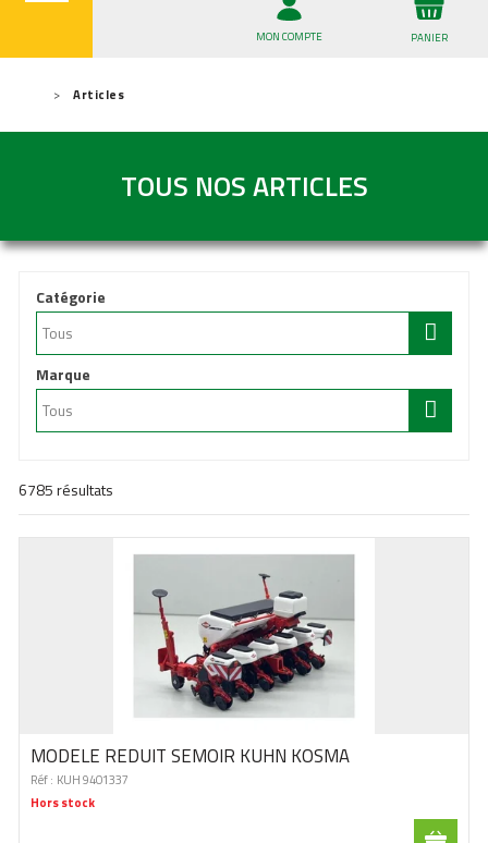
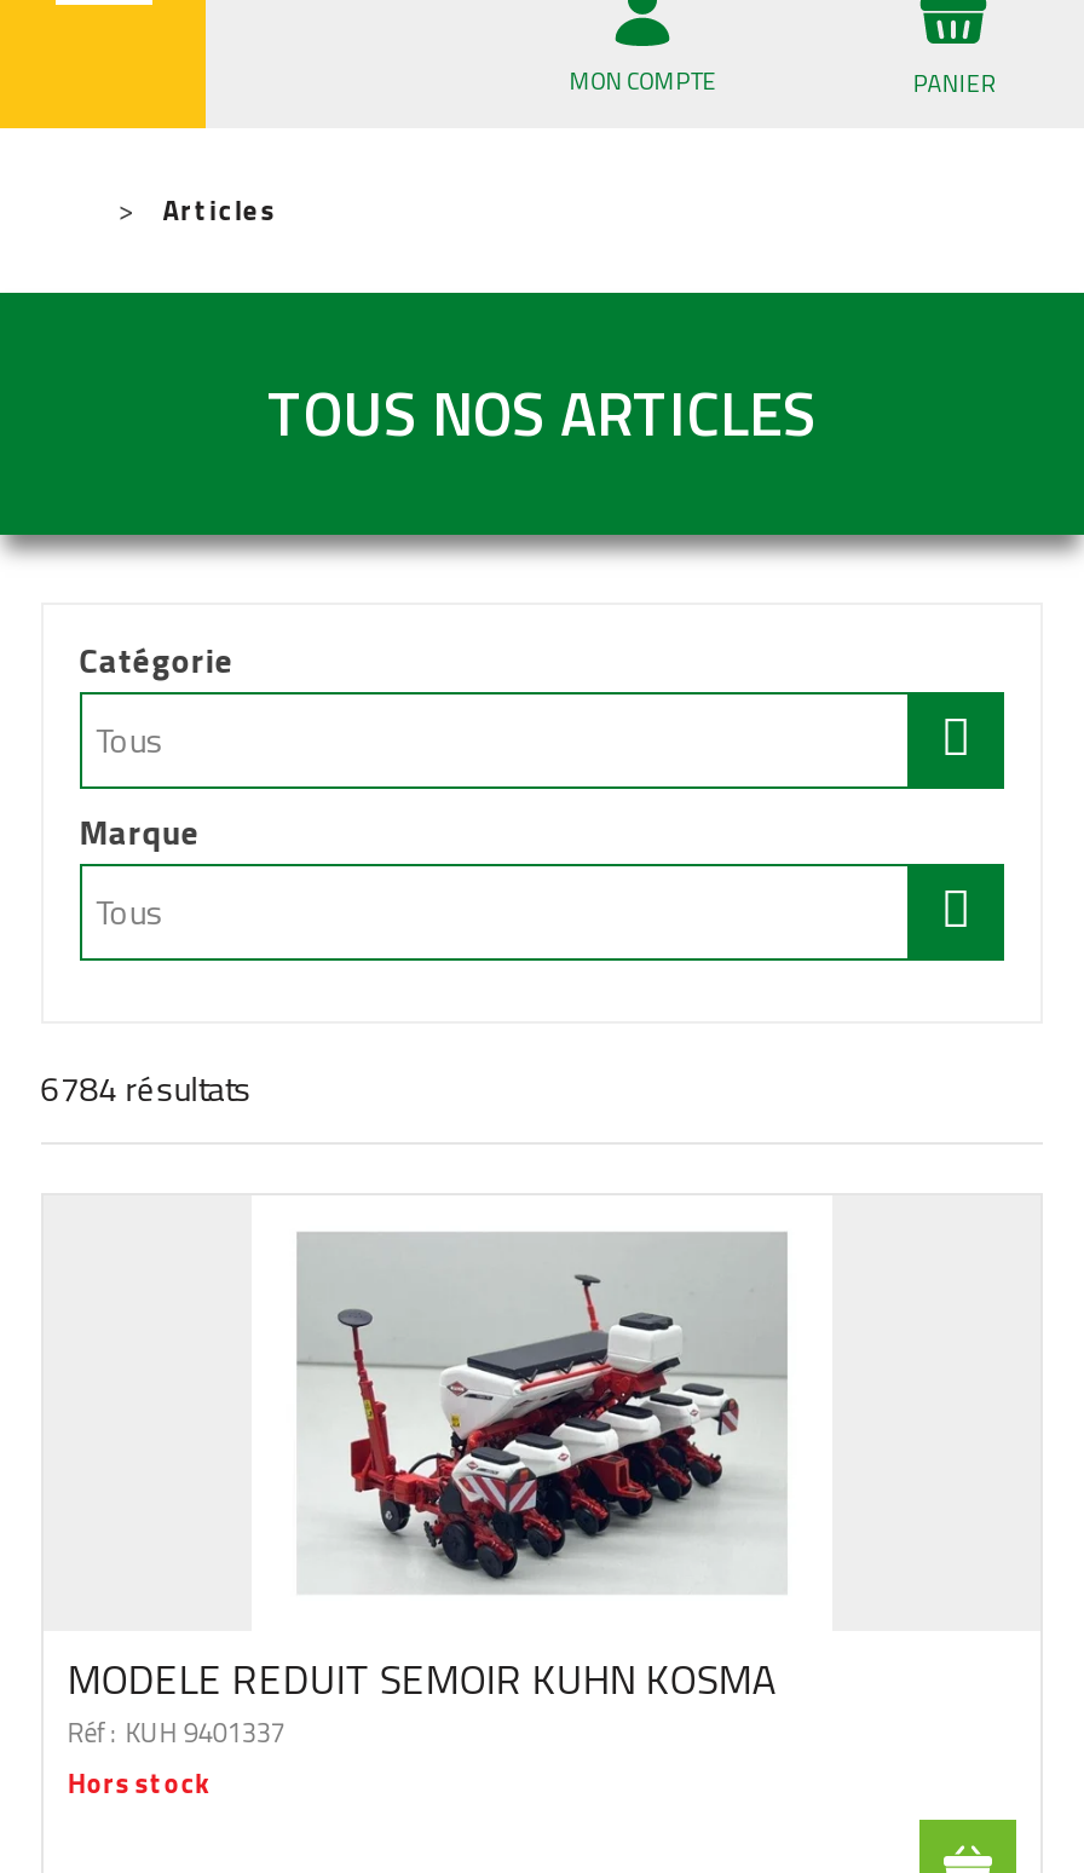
- 6785 résultats
+ 6784 résultats
